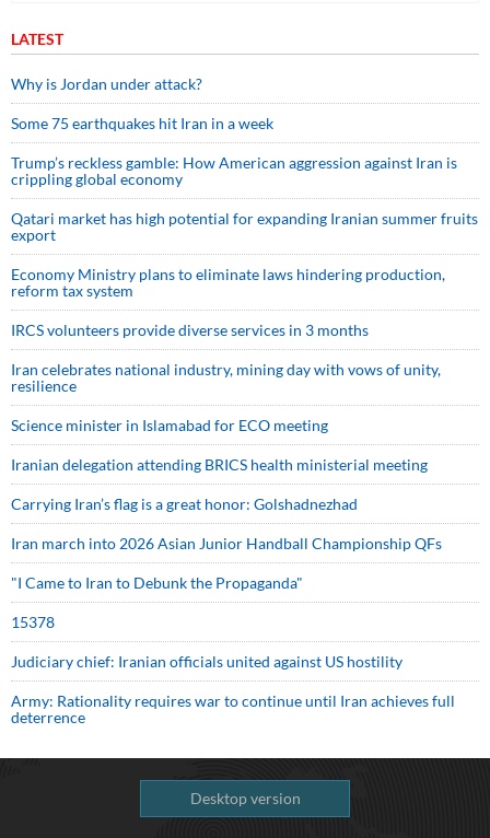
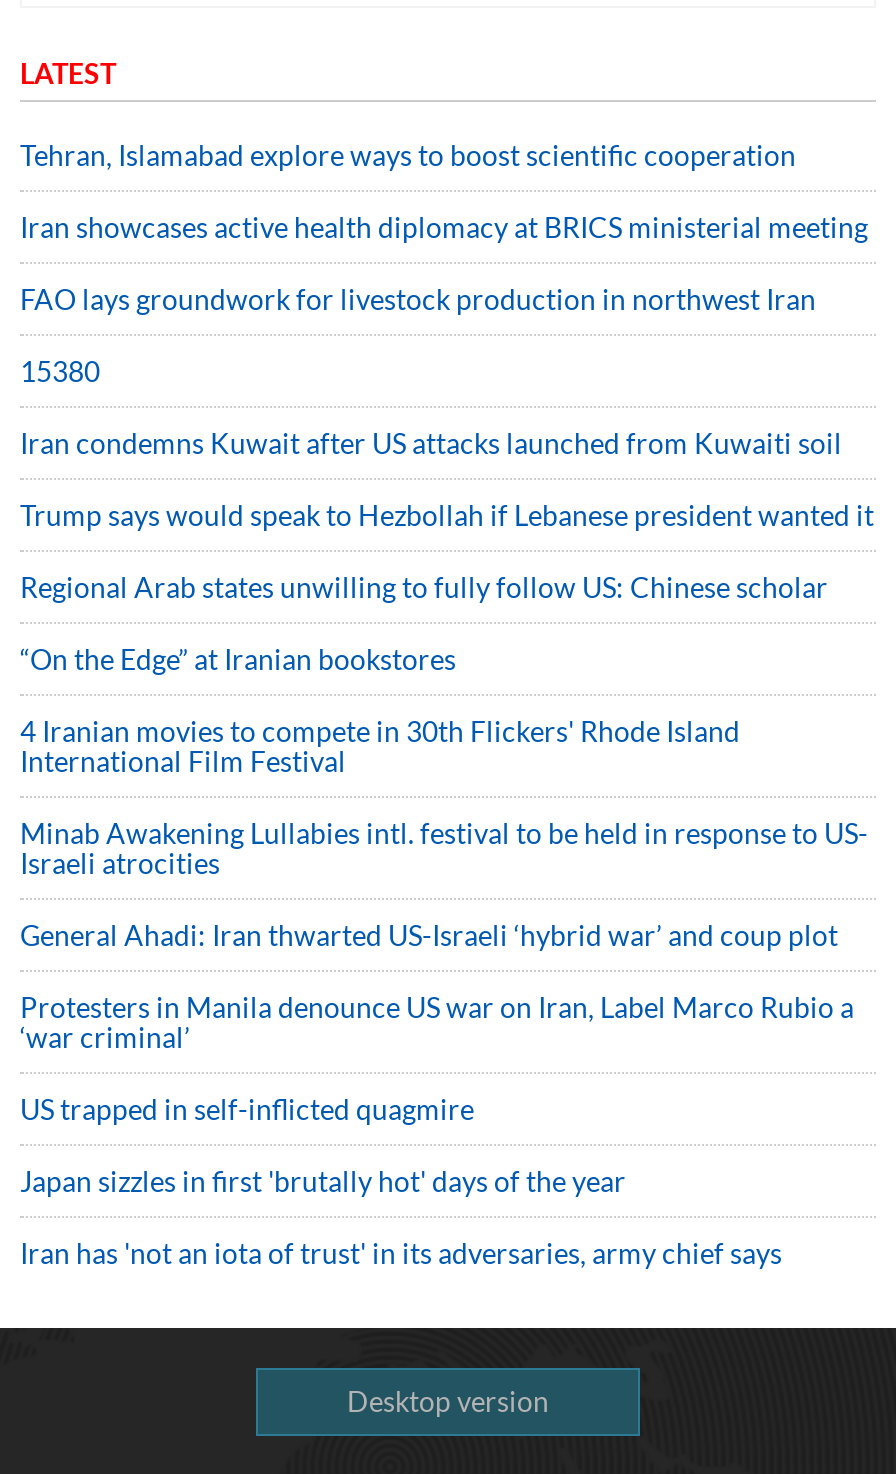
- Why is Jordan under attack?
+ Tehran, Islamabad explore ways to boost scientific cooperation

- Some 75 earthquakes hit Iran in a week
+ Iran showcases active health diplomacy at BRICS ministerial meeting

- Trump’s reckless gamble: How American aggression against Iran is
- crippling global economy
+ FAO lays groundwork for livestock production in northwest Iran

- Qatari market has high potential for expanding Iranian summer fruits
- export
+ 15380

- Economy Ministry plans to eliminate laws hindering production,
- reform tax system
+ Iran condemns Kuwait after US attacks launched from Kuwaiti soil

- IRCS volunteers provide diverse services in 3 months
+ Trump says would speak to Hezbollah if Lebanese president wanted it

- Iran celebrates national industry, mining day with vows of unity,
- resilience
+ Regional Arab states unwilling to fully follow US: Chinese scholar

- Science minister in Islamabad for ECO meeting
+ “On the Edge” at Iranian bookstores

- Iranian delegation attending BRICS health ministerial meeting
+ 4 Iranian movies to compete in 30th Flickers' Rhode Island
+ International Film Festival

- Carrying Iran’s flag is a great honor: Golshadnezhad
+ Minab Awakening Lullabies intl. festival to be held in response to US-
+ Israeli atrocities

- Iran march into 2026 Asian Junior Handball Championship QFs
+ General Ahadi: Iran thwarted US-Israeli ‘hybrid war’ and coup plot

- "I Came to Iran to Debunk the Propaganda"
+ Protesters in Manila denounce US war on Iran, Label Marco Rubio a
+ ‘war criminal’

- 15378
+ US trapped in self-inflicted quagmire

- Judiciary chief: Iranian officials united against US hostility
+ Japan sizzles in first 'brutally hot' days of the year

- Army: Rationality requires war to continue until Iran achieves full
- deterrence
+ Iran has 'not an iota of trust' in its adversaries, army chief says
